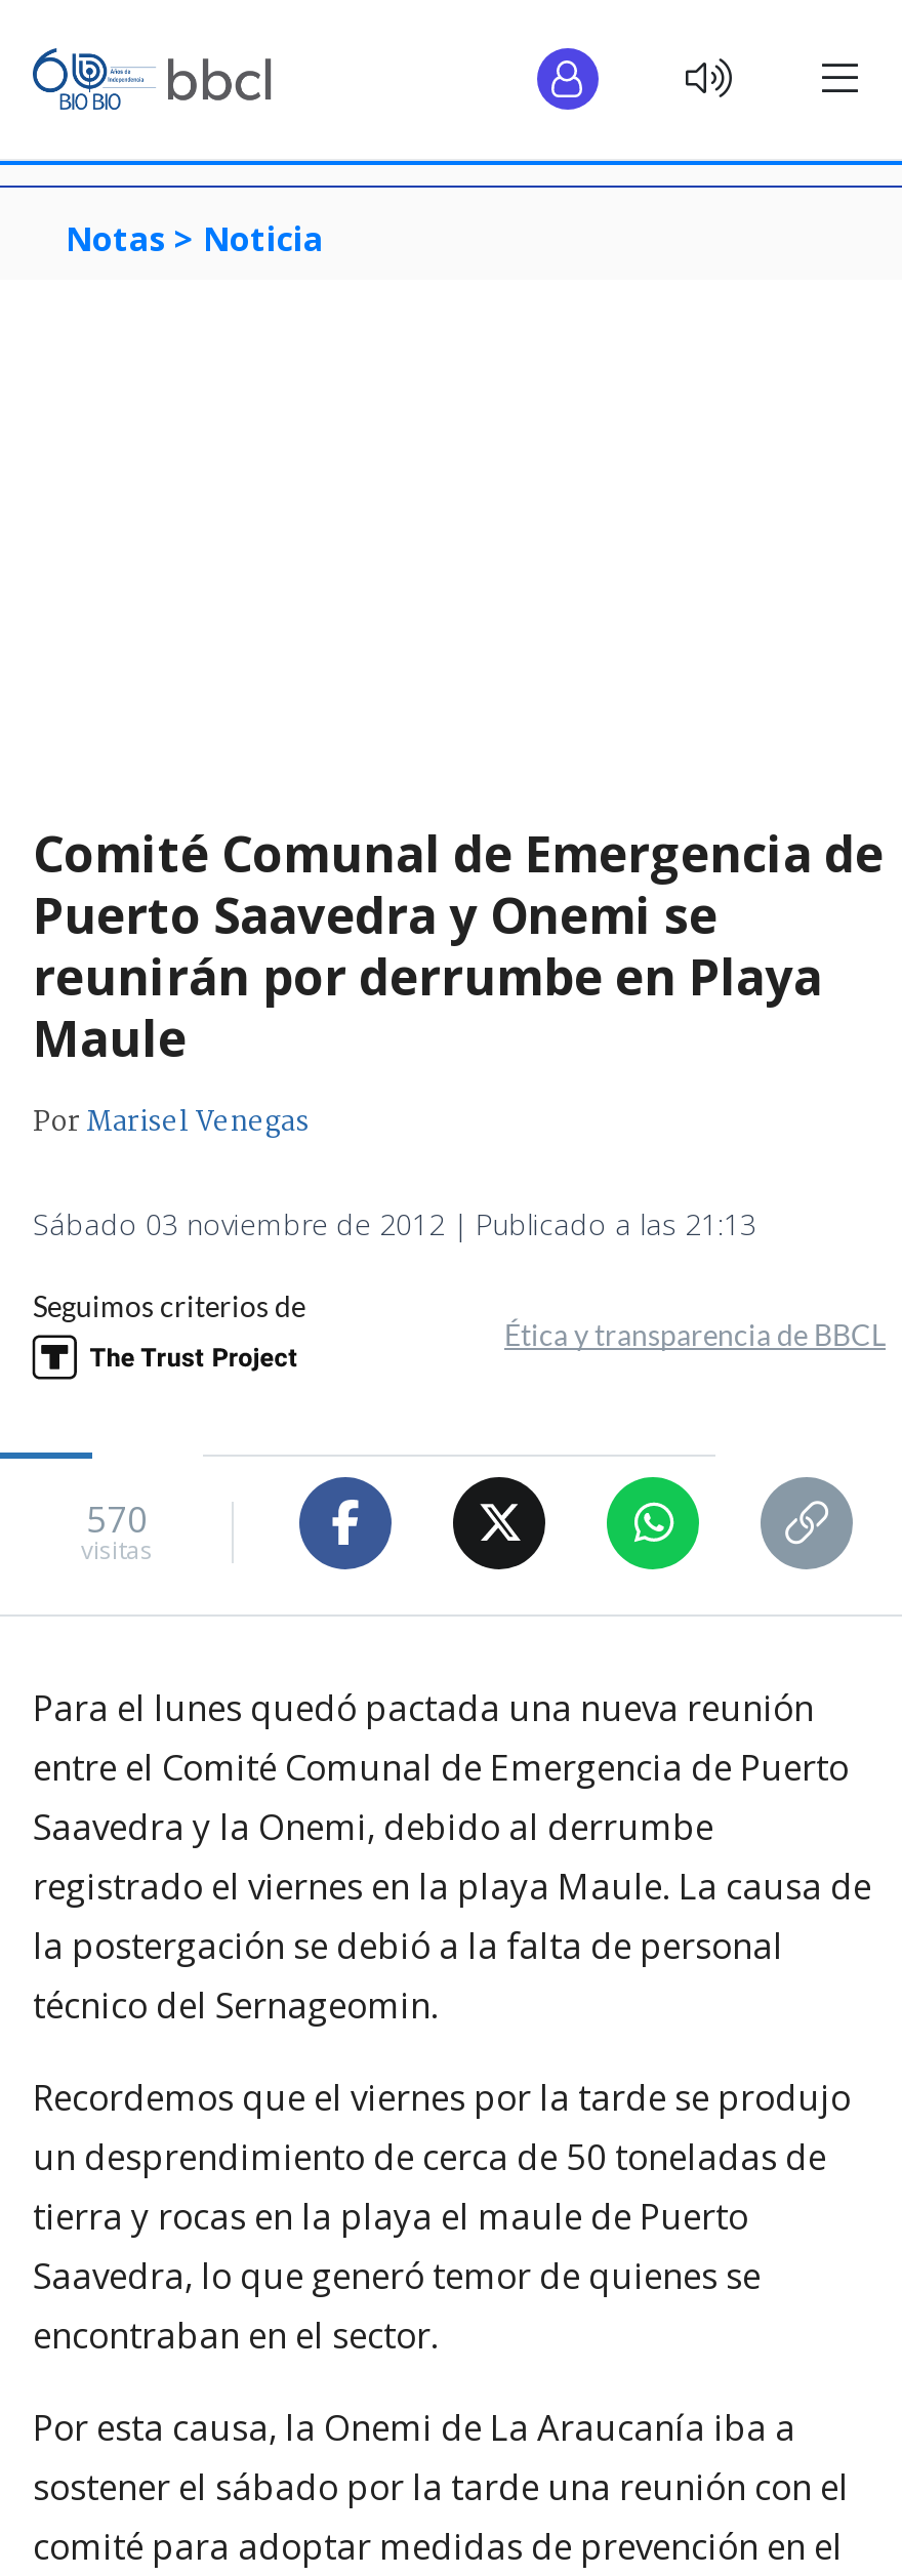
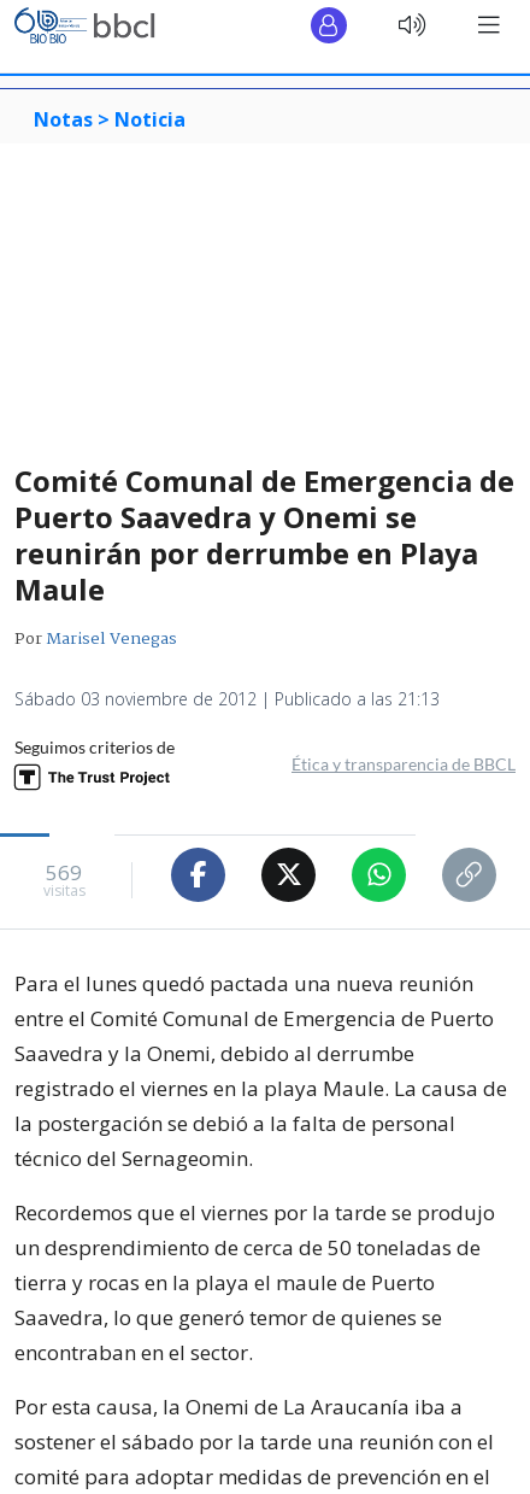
- 570
+ 569
